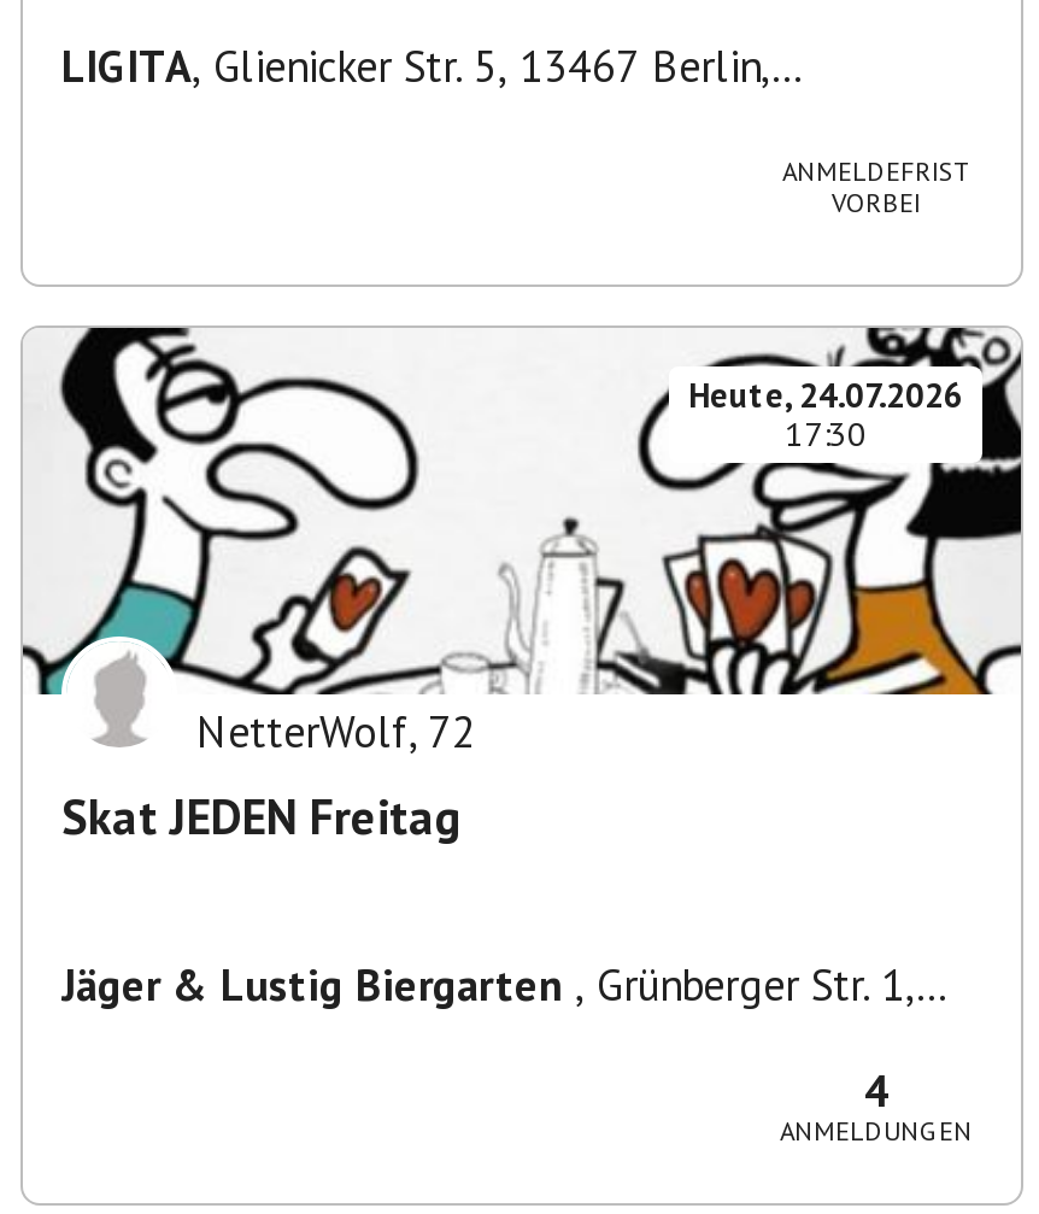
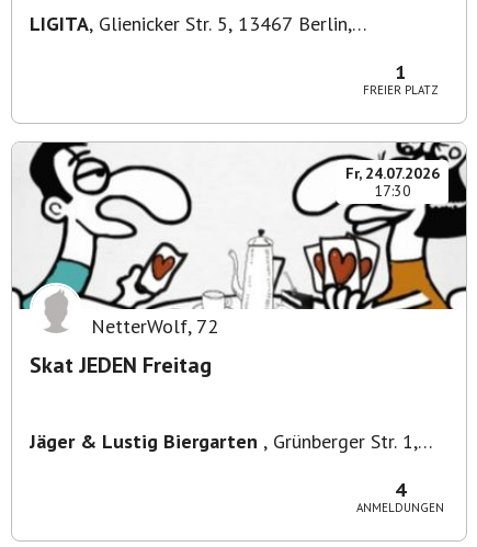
- ANMELDEFRIST
- VORBEI
+ 1
+ FREIER PLATZ

- Heute, 24.07.2026
+ Fr, 24.07.2026
